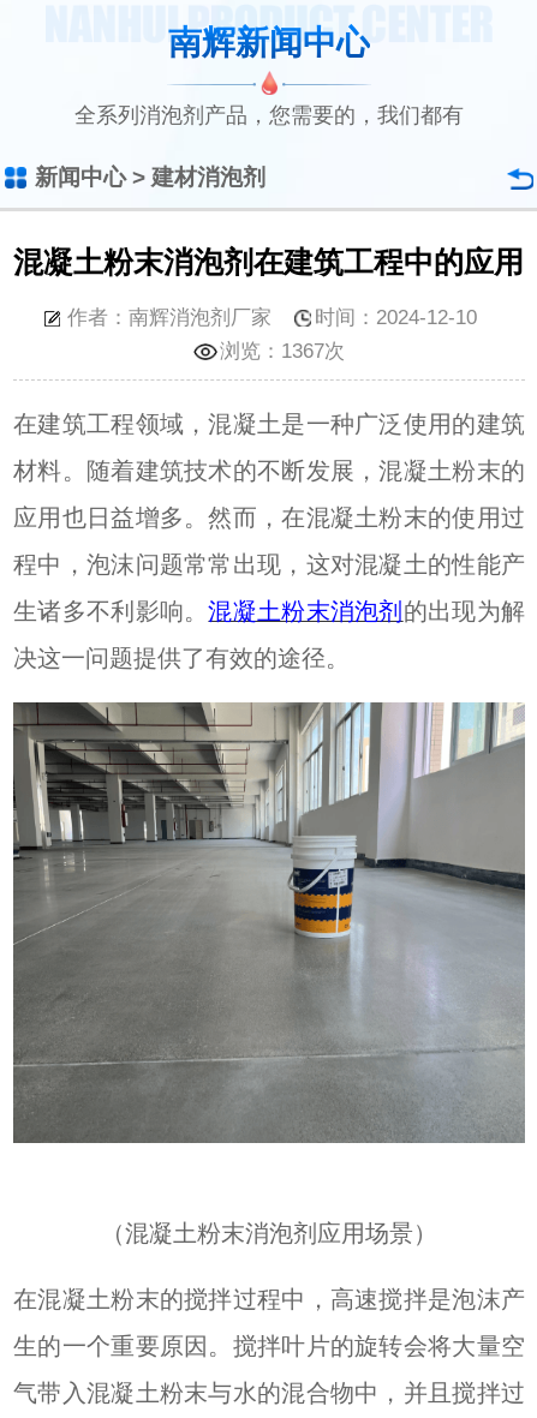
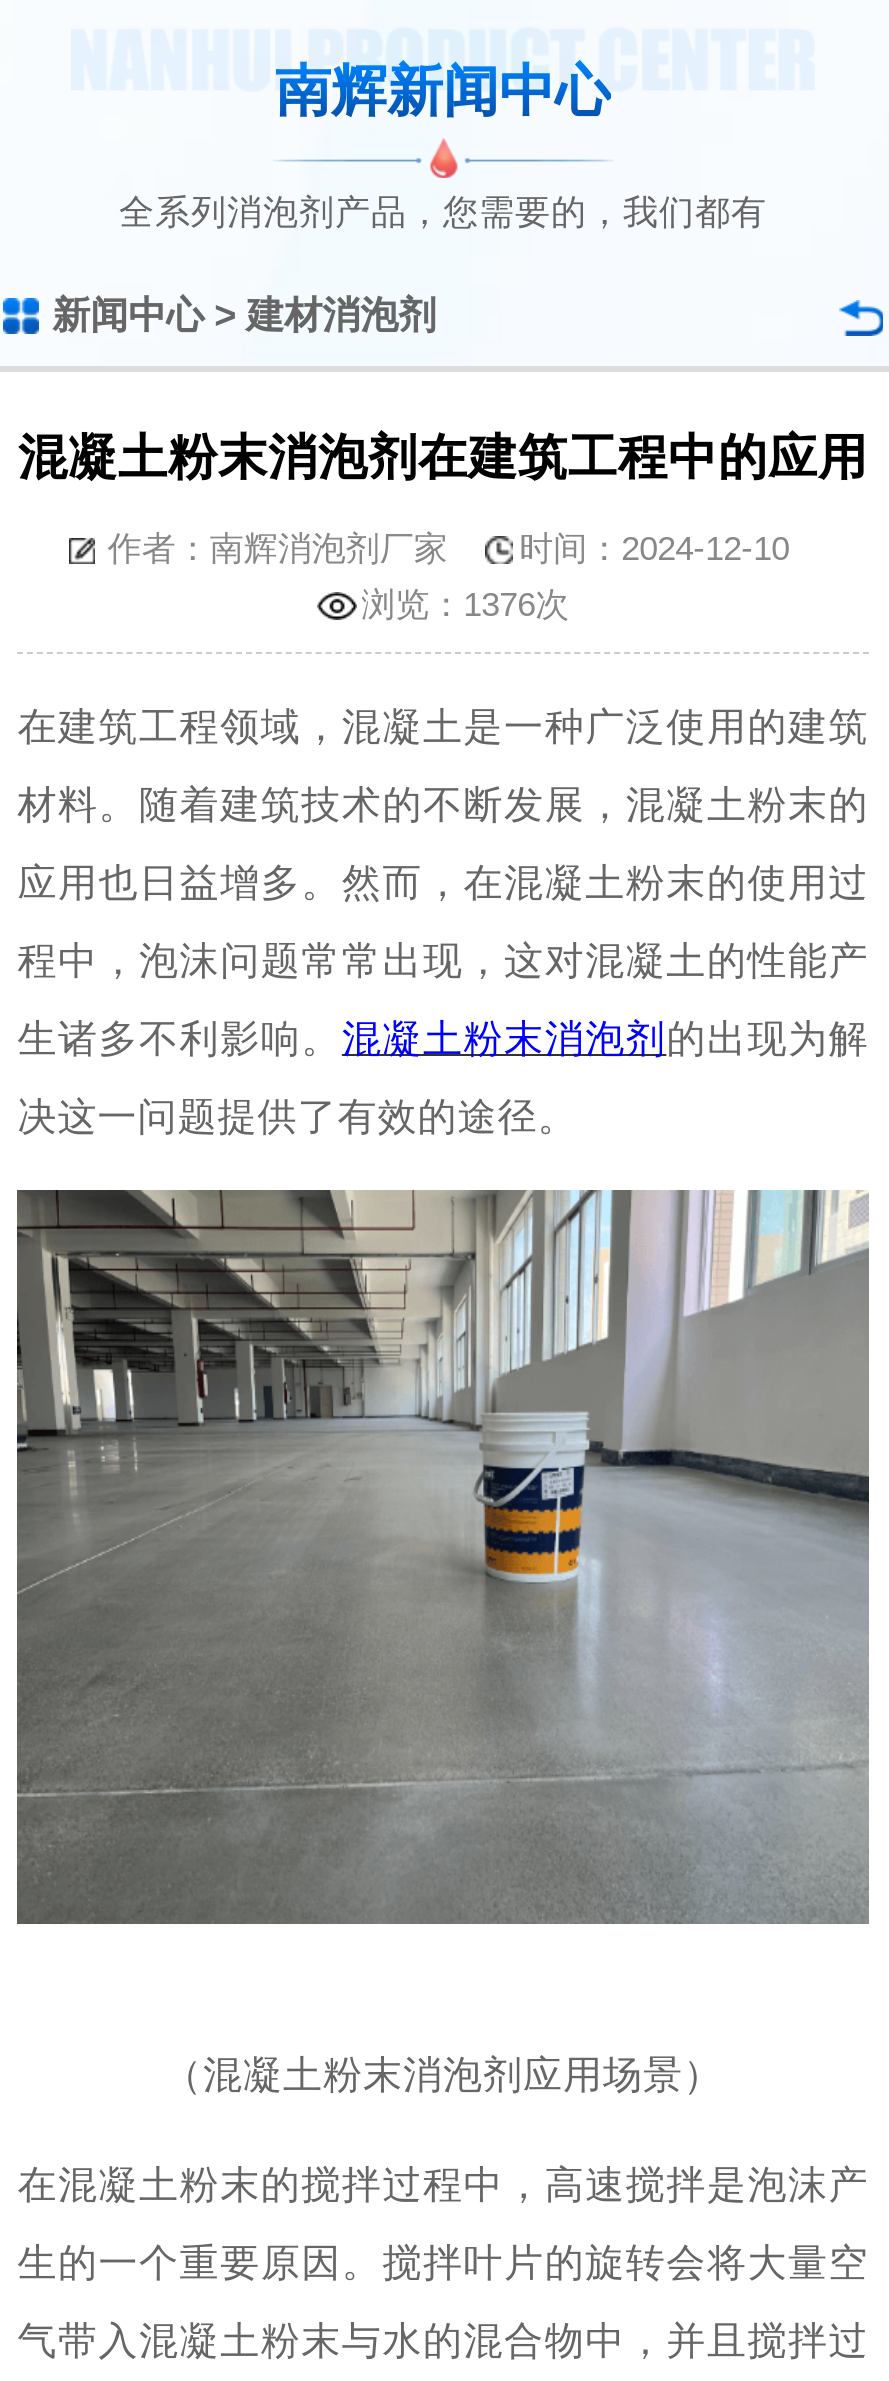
- 浏览：1367次
+ 浏览：1376次
